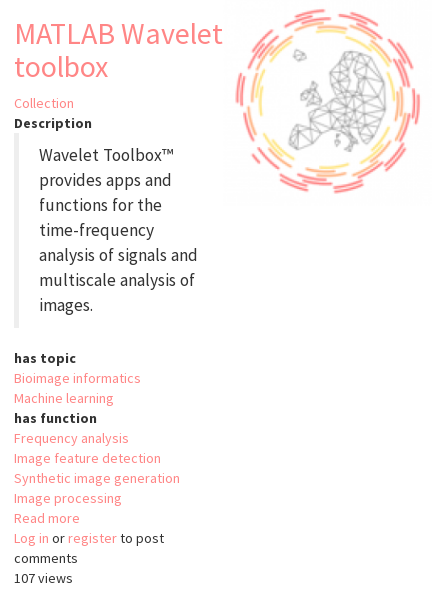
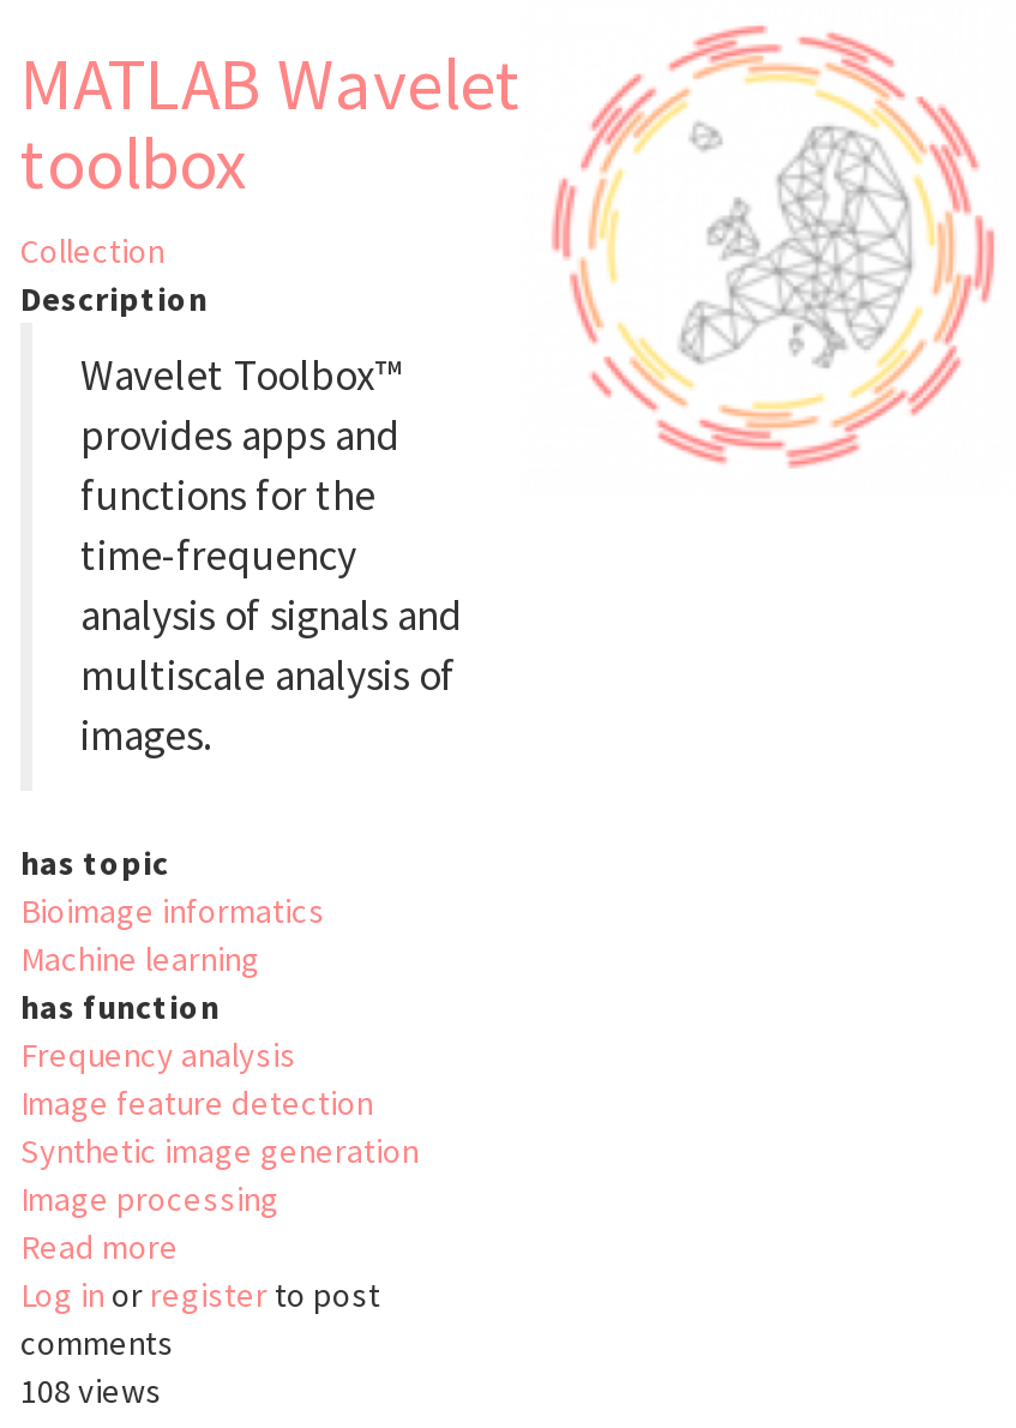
- 107 views
+ 108 views
